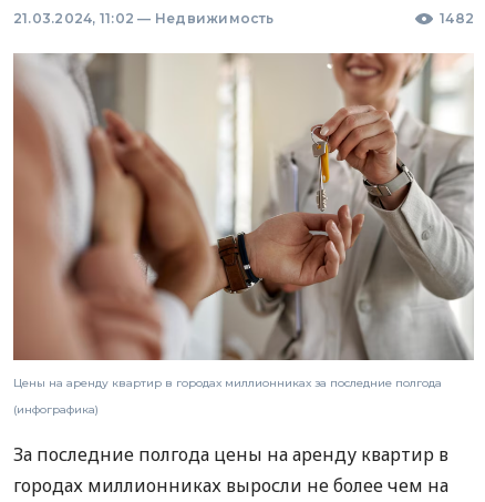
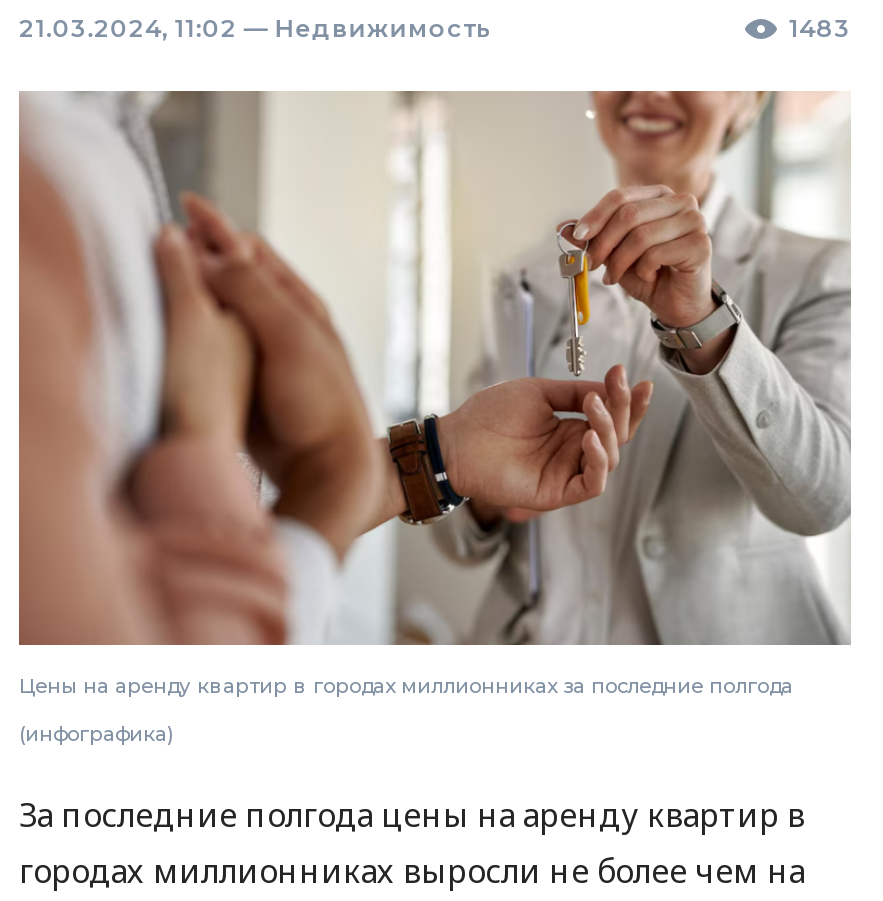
- 1482
+ 1483
